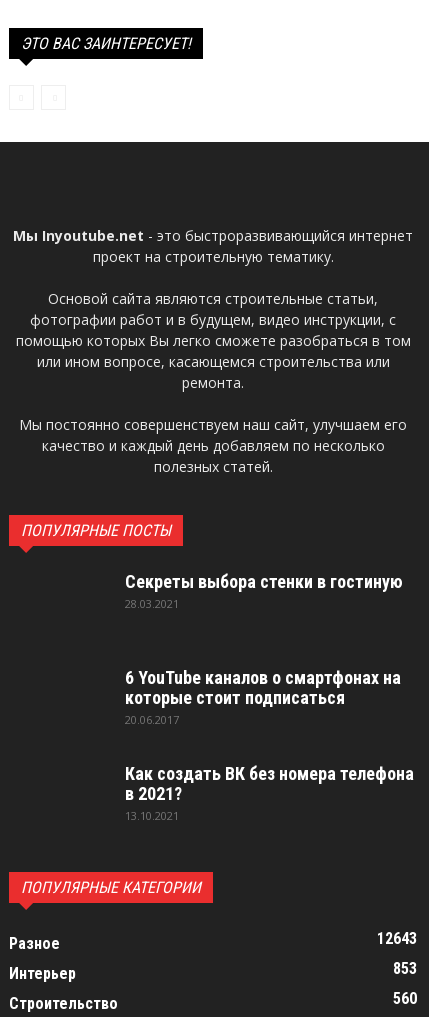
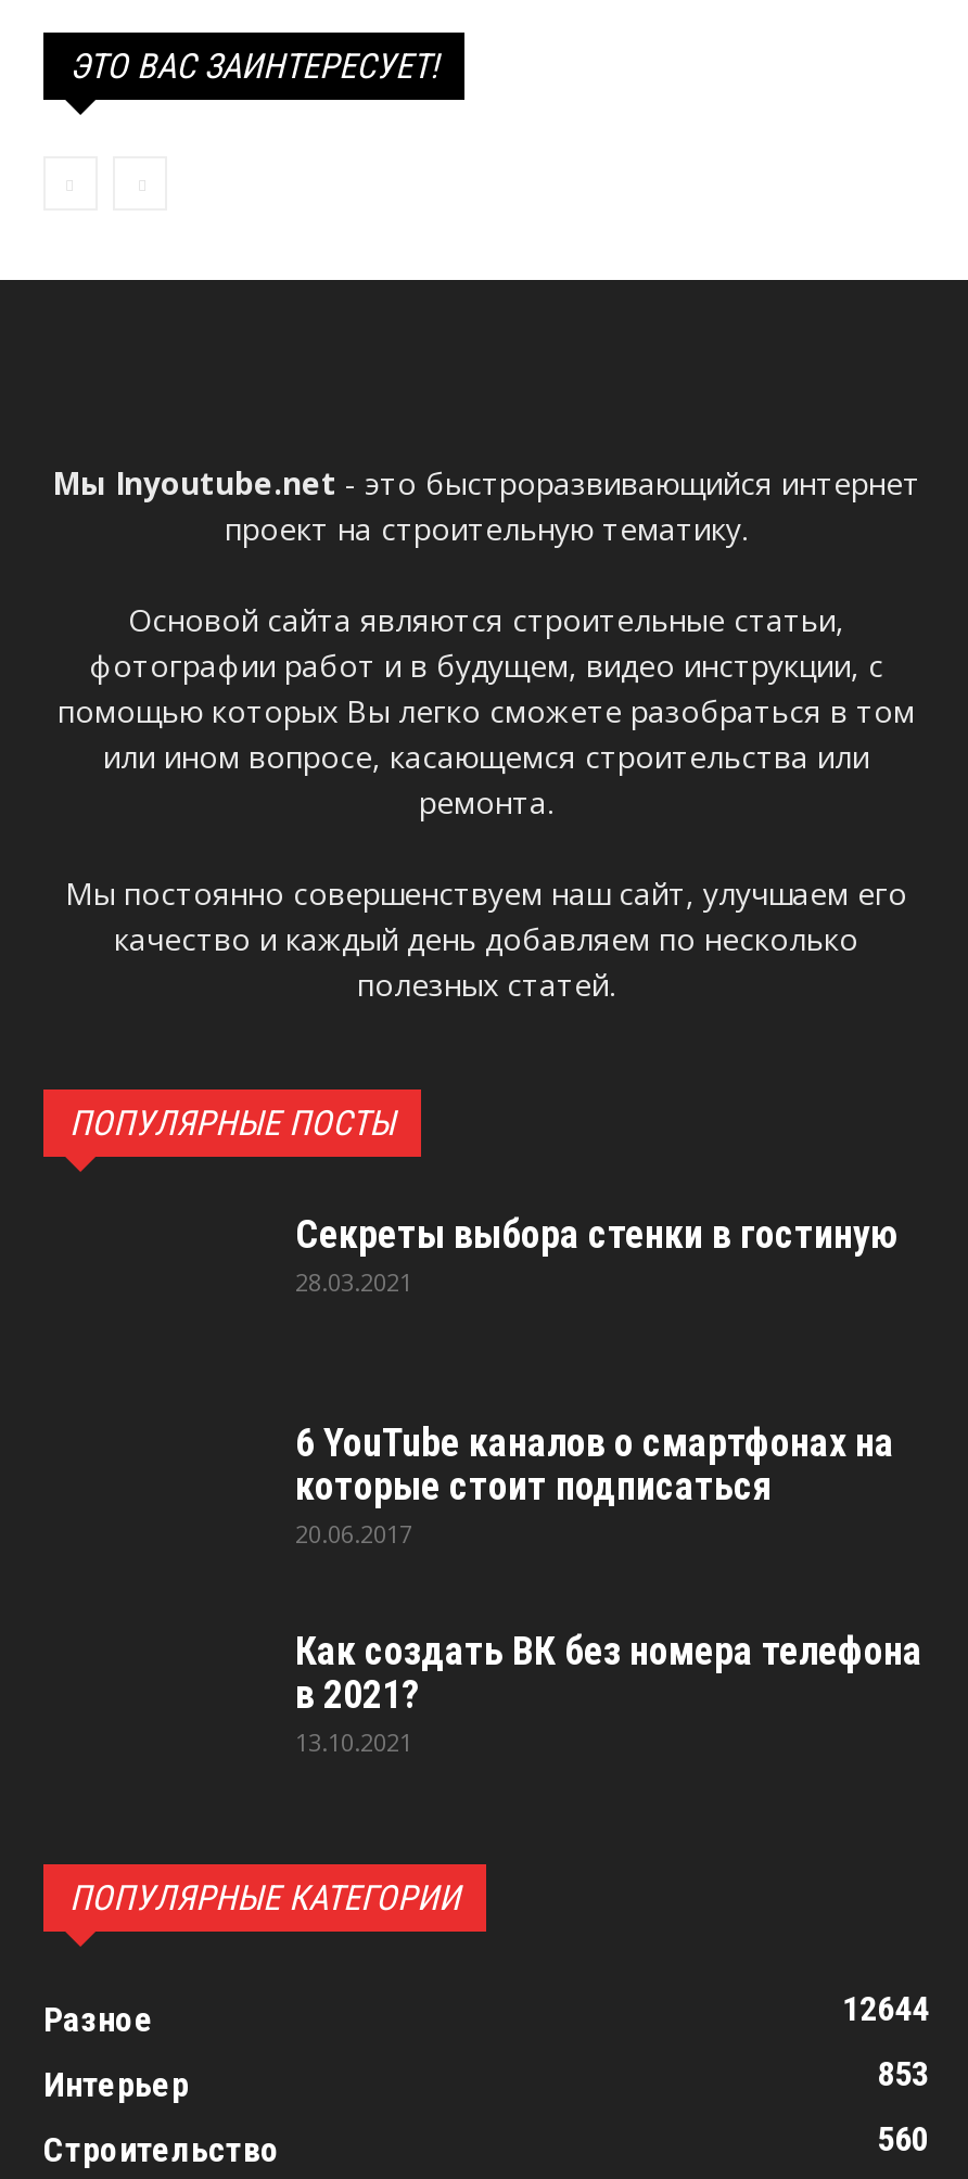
- 12643
+ 12644
